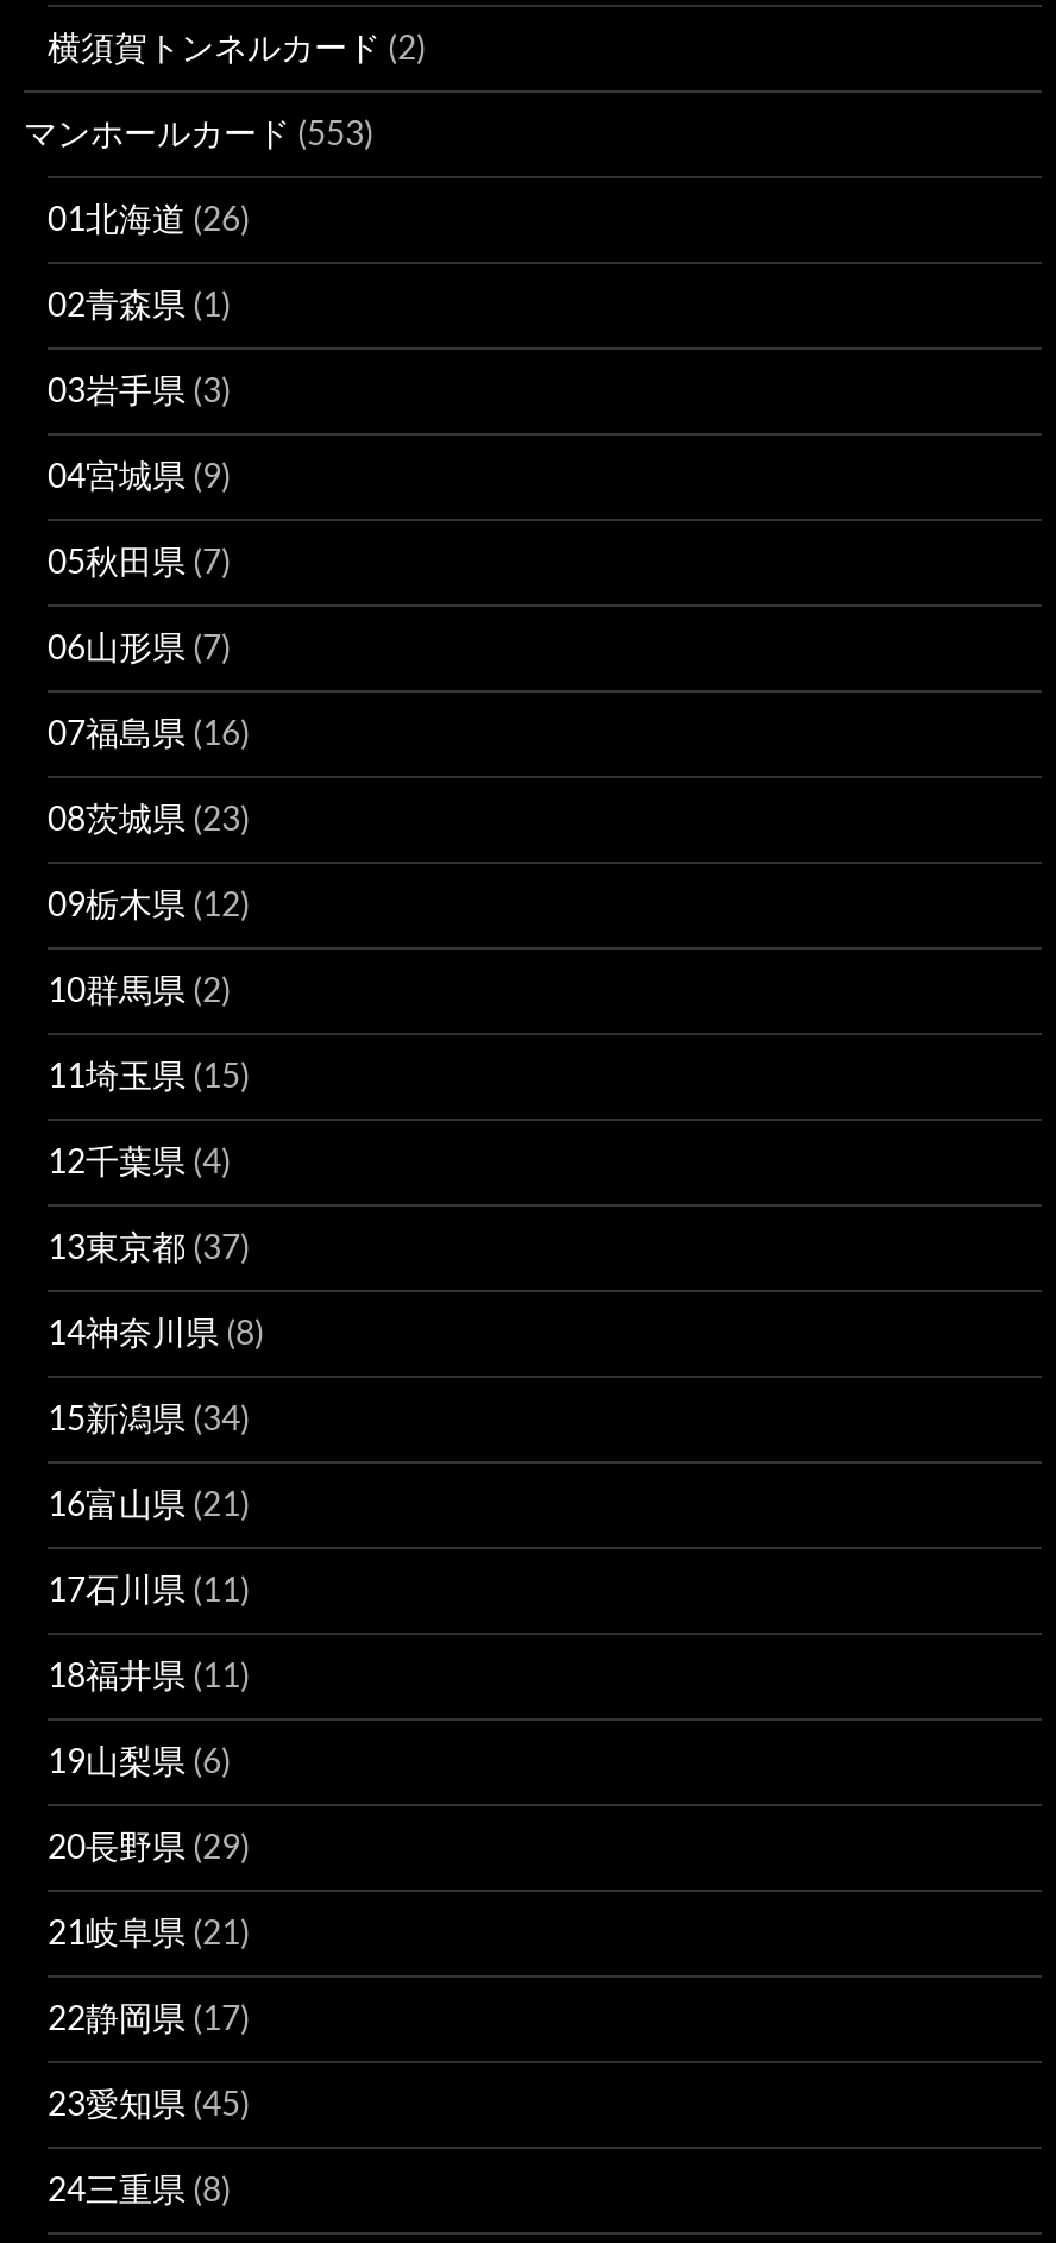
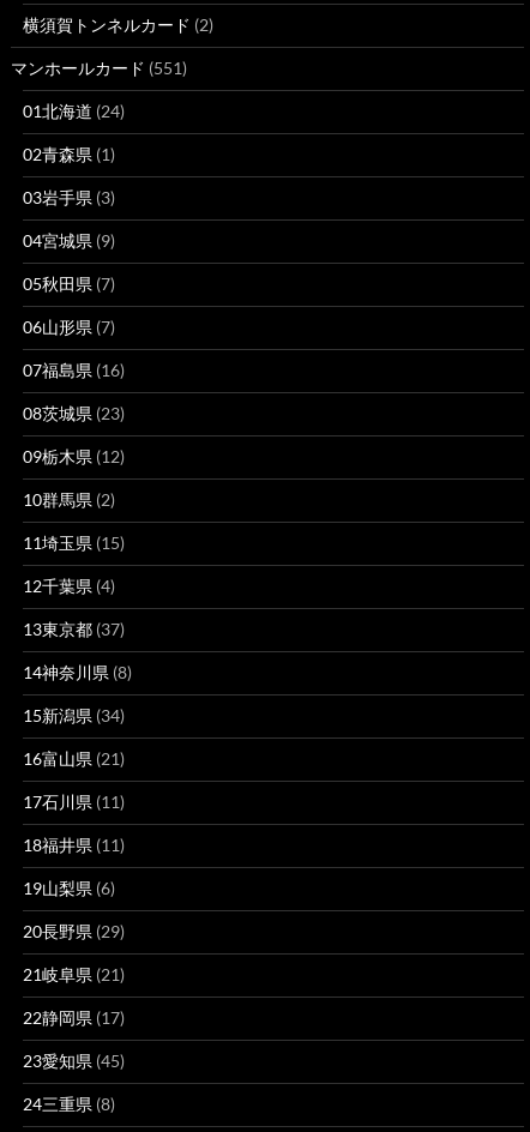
- マンホールカード(553)
+ マンホールカード(551)

- 01北海道(26)
+ 01北海道(24)
